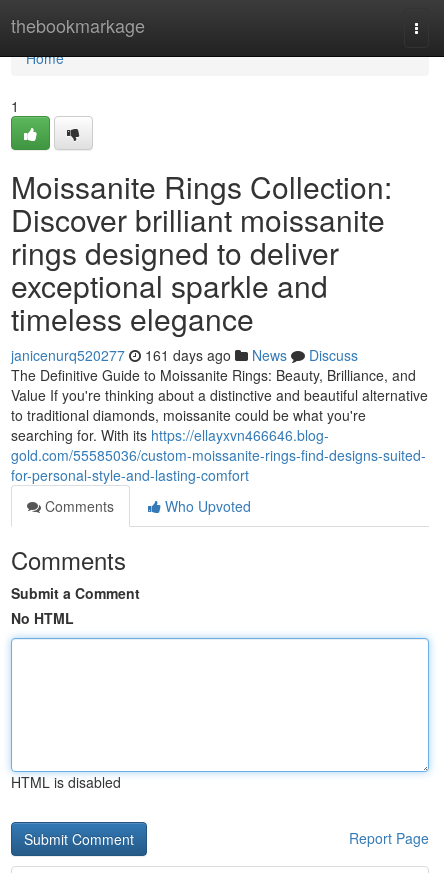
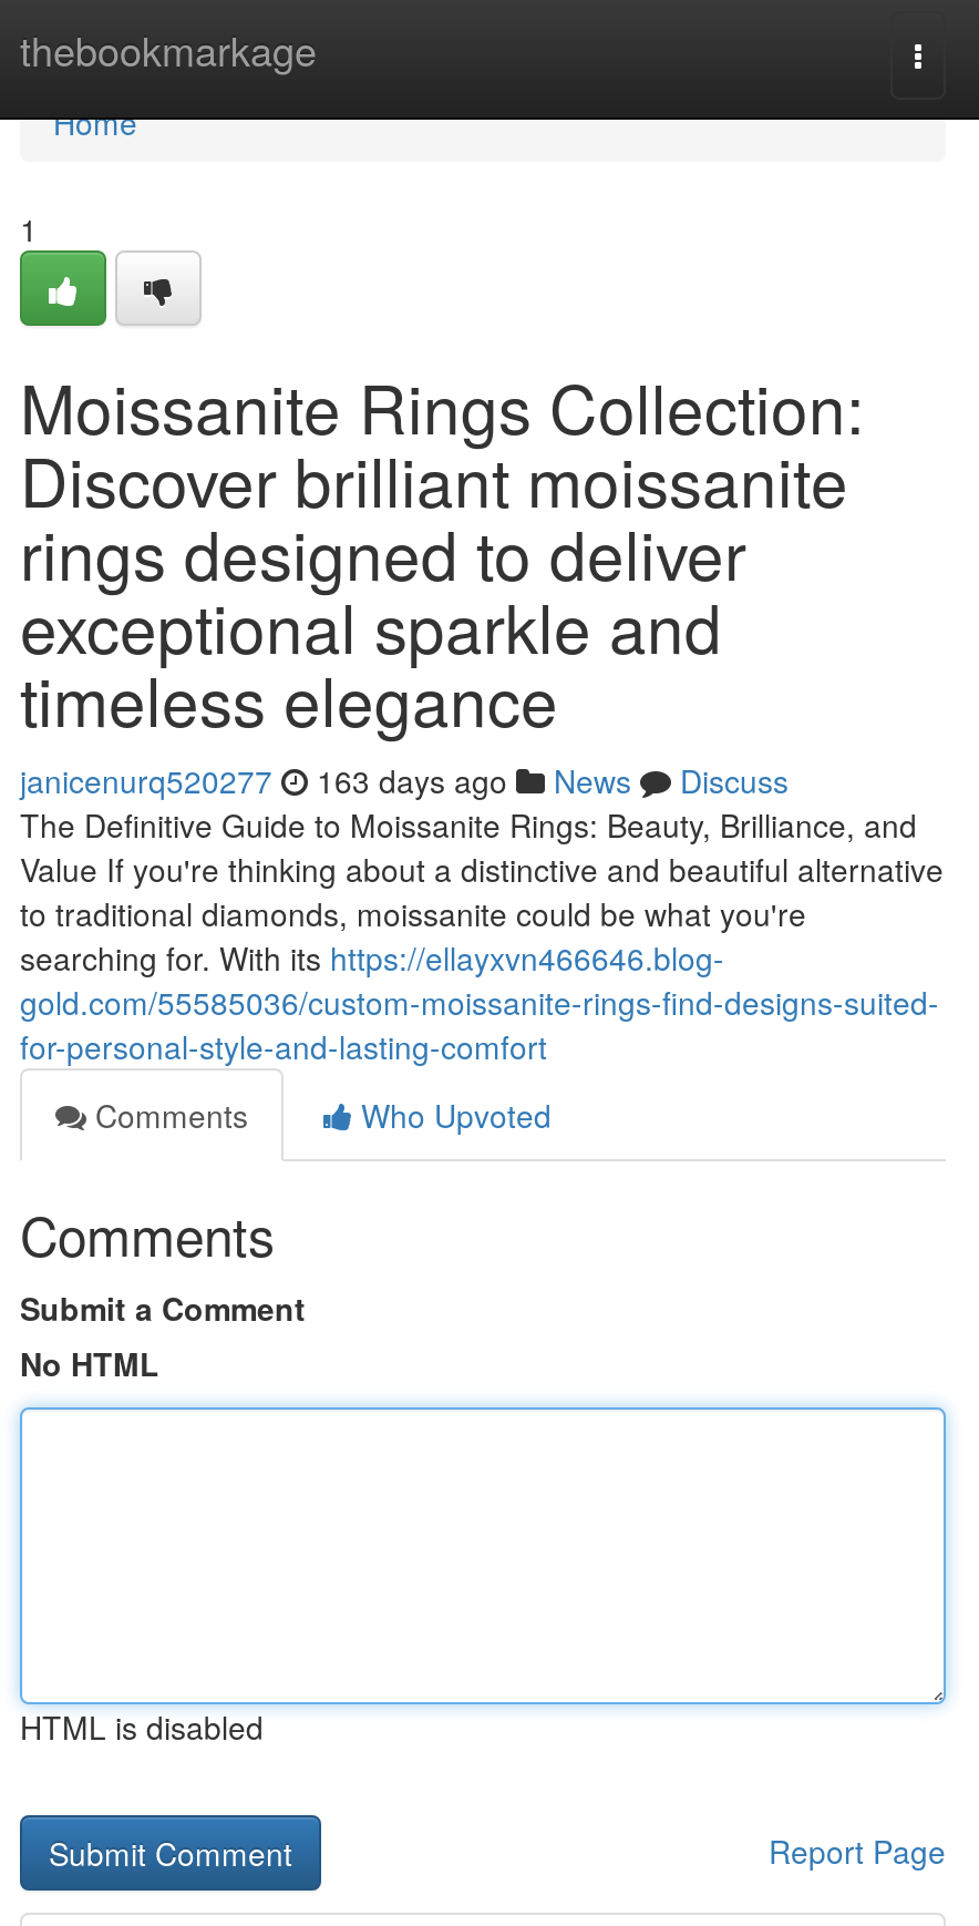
- janicenurq520277 161 days ago News Discuss
+ janicenurq520277 163 days ago News Discuss
